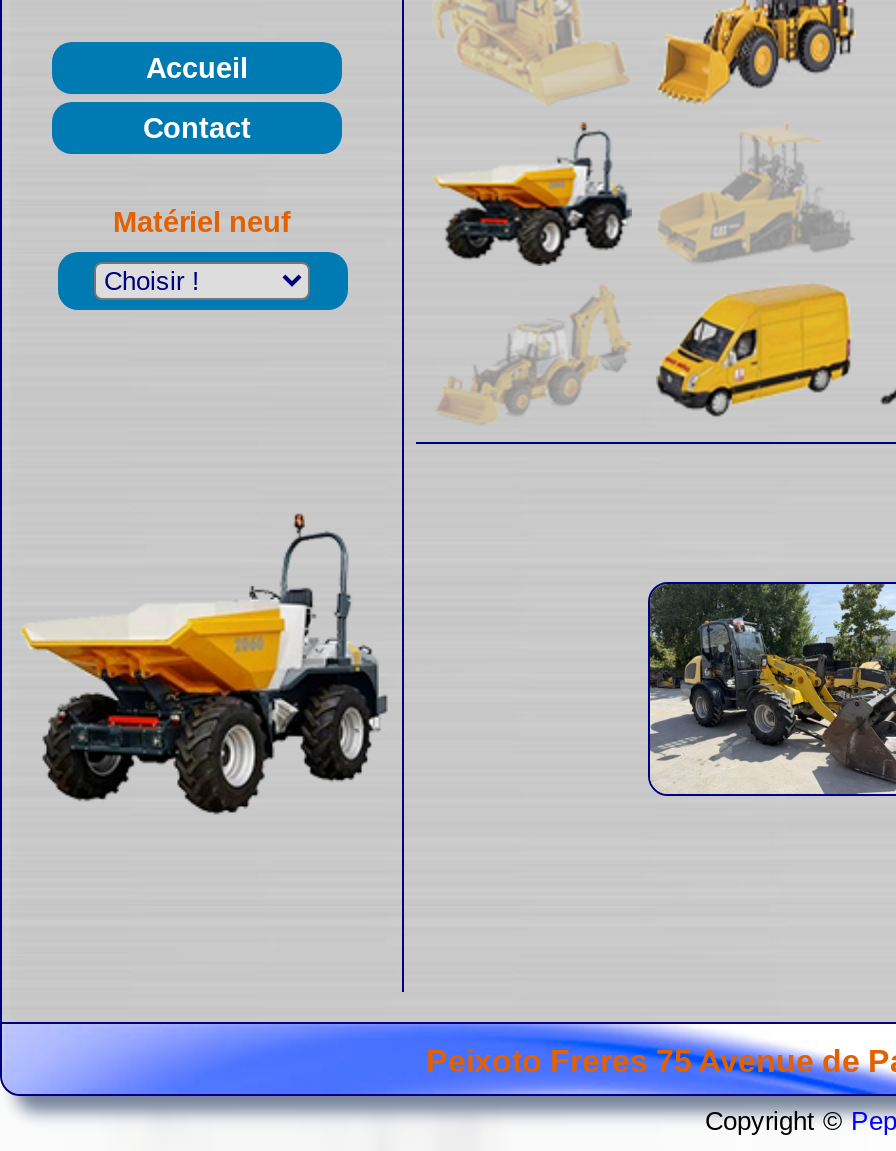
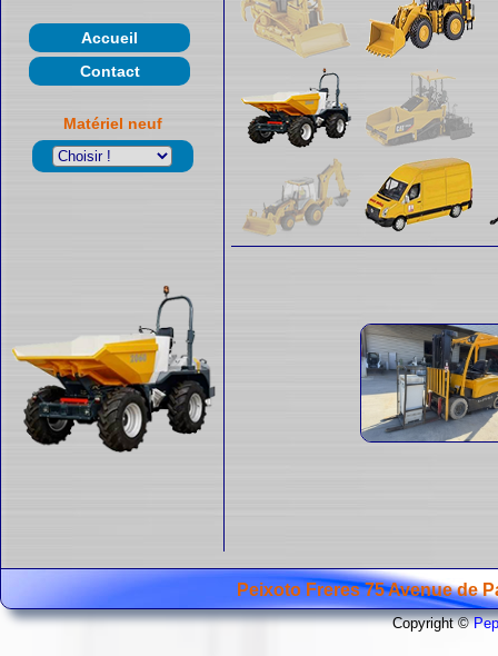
- [image]
+ [image]
